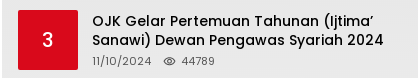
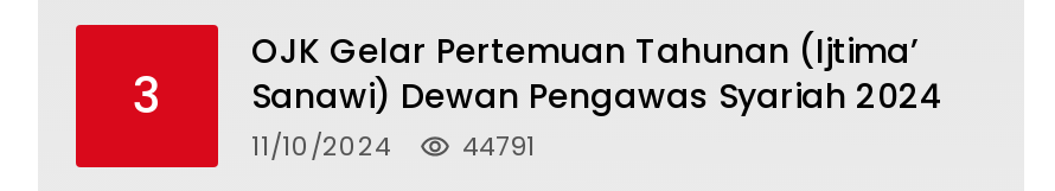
- 11/10/2024 44789
+ 11/10/2024 44791
